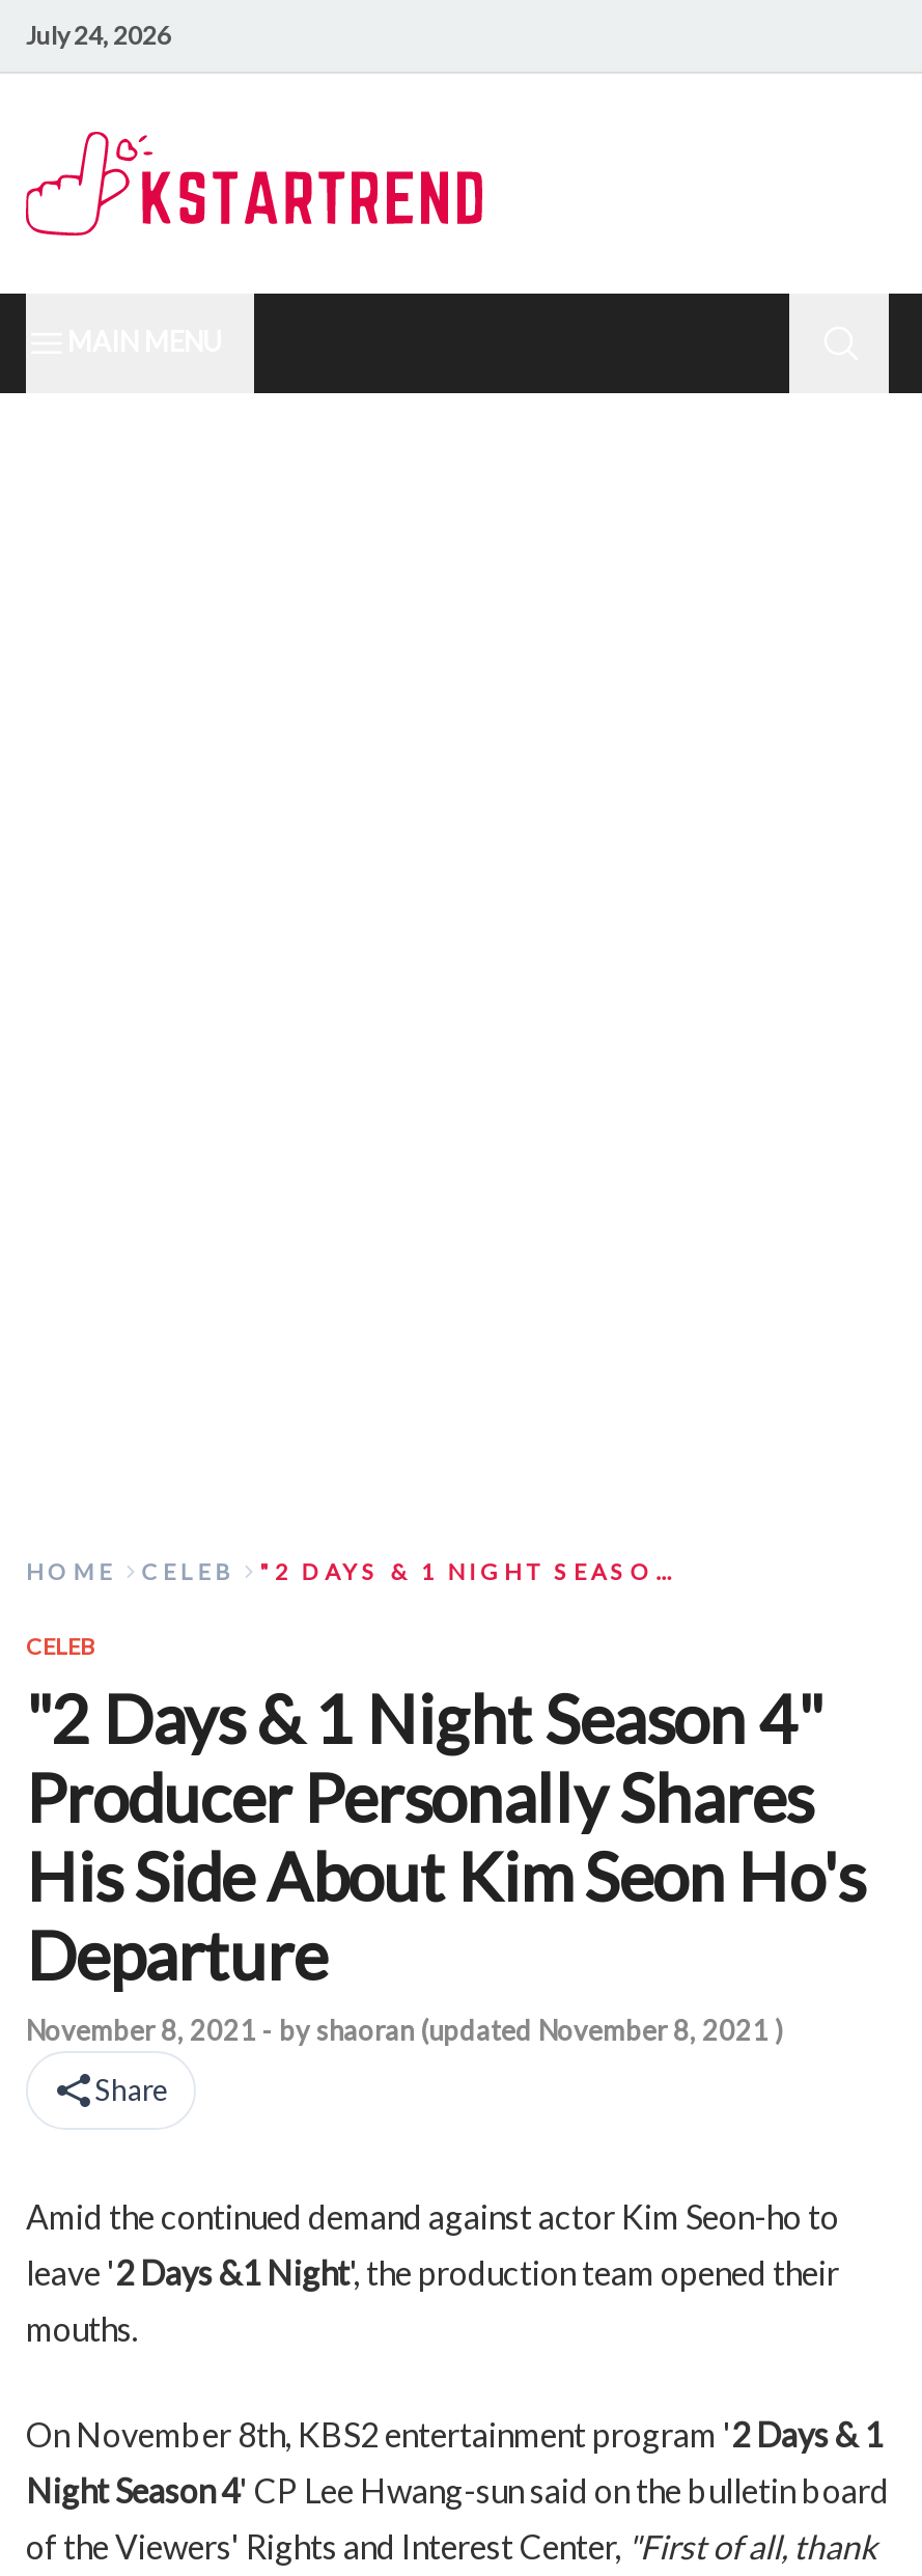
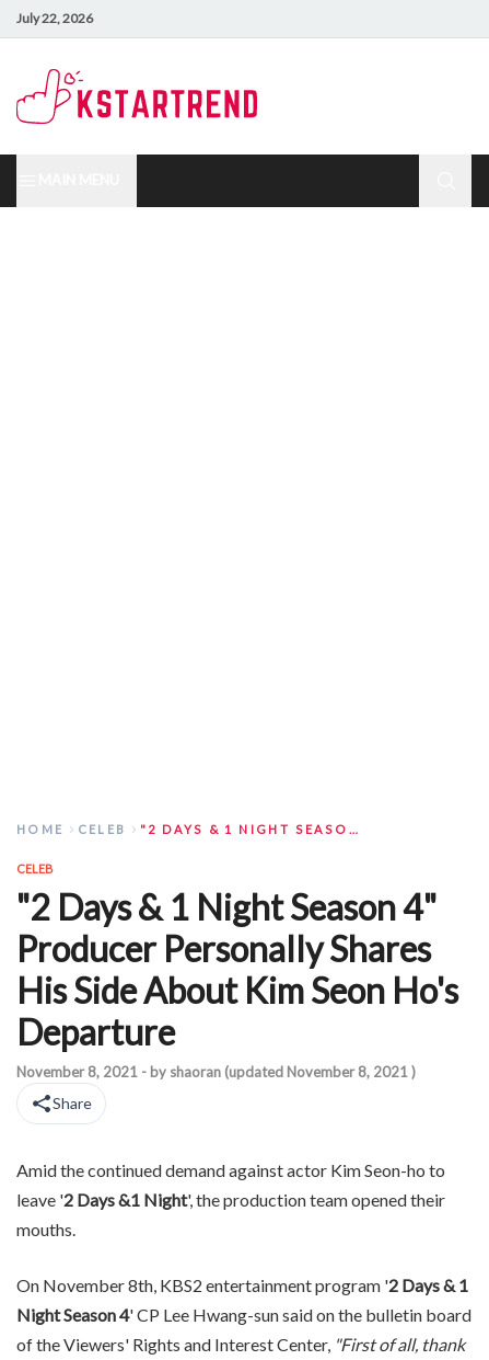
- July 24, 2026
+ July 22, 2026
